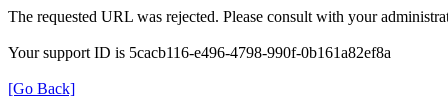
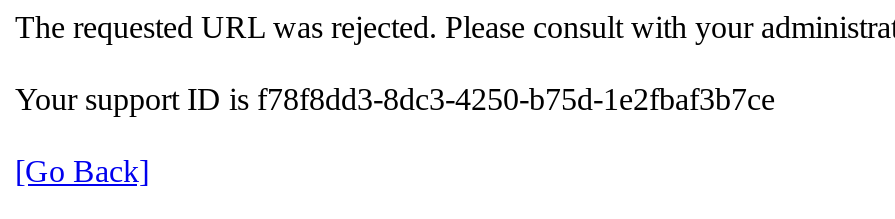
- Your support ID is 5cacb116-e496-4798-990f-0b161a82ef8a
+ Your support ID is f78f8dd3-8dc3-4250-b75d-1e2fbaf3b7ce
